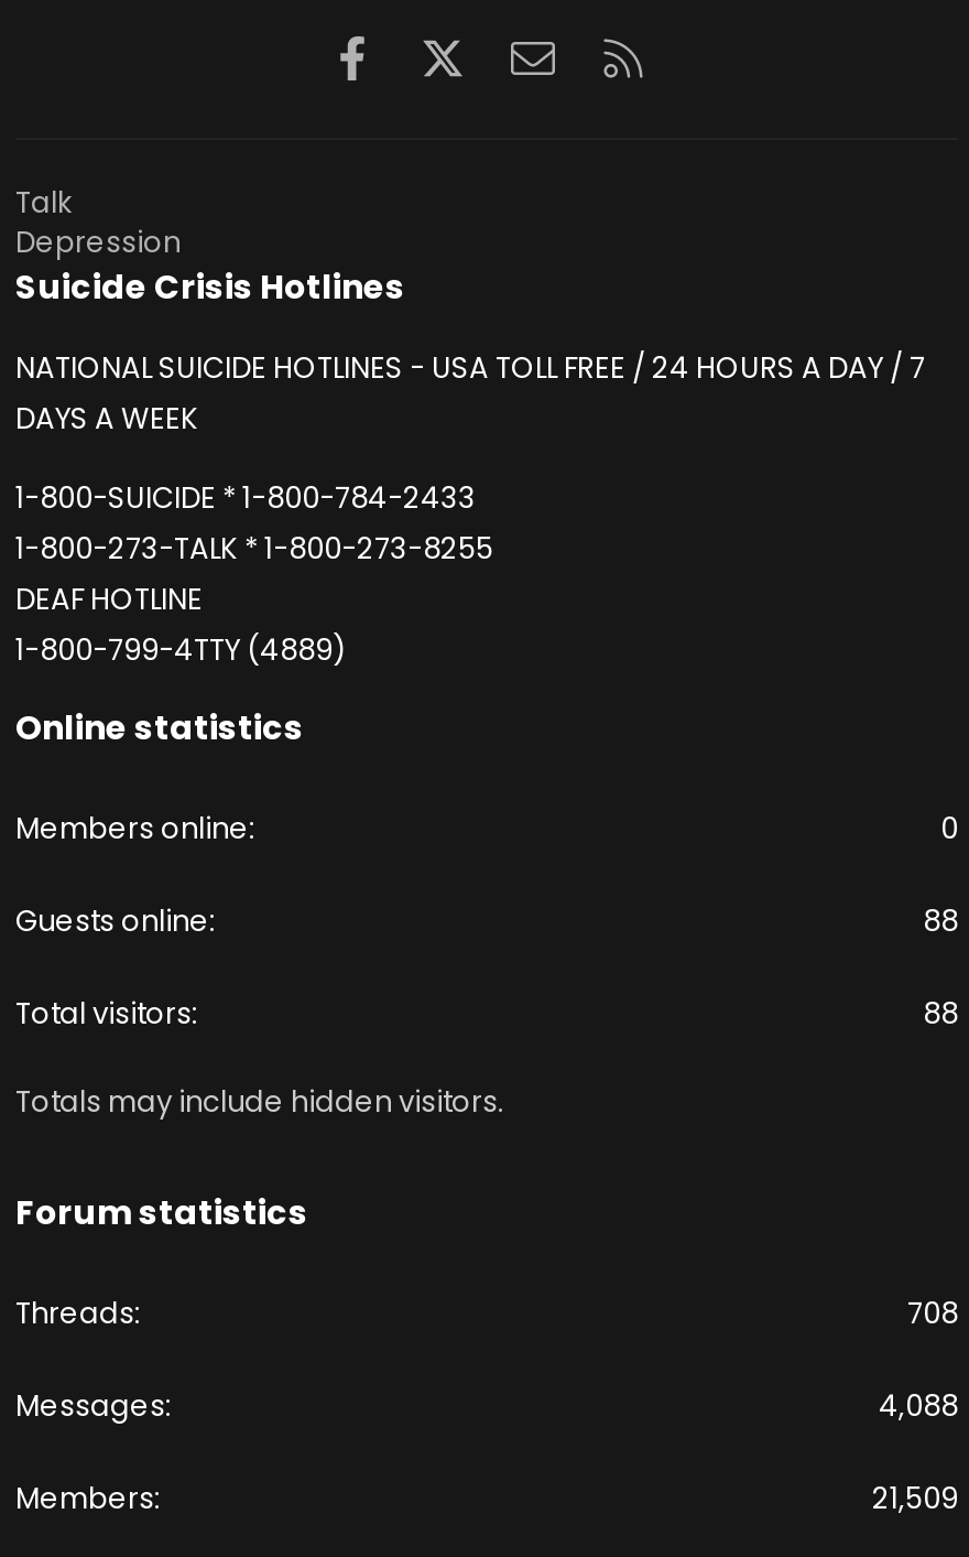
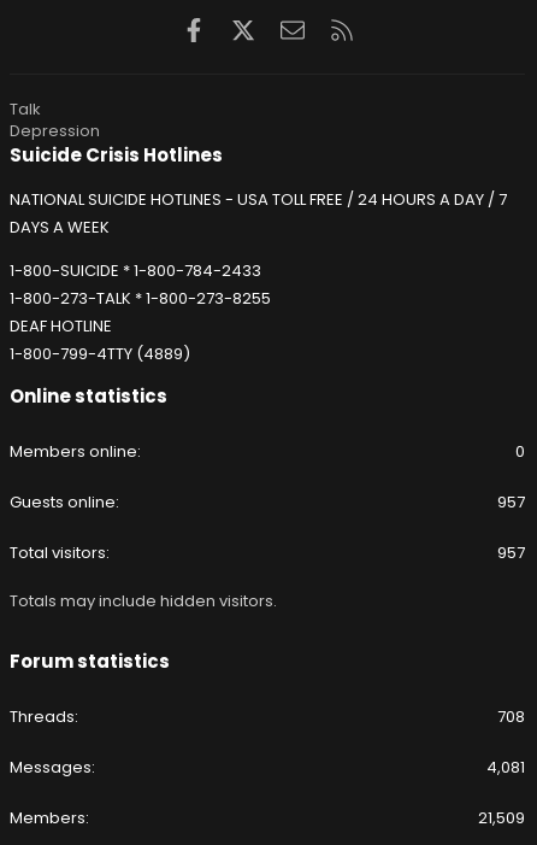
- 88
+ 957

- 88
+ 957

- 4,088
+ 4,081
